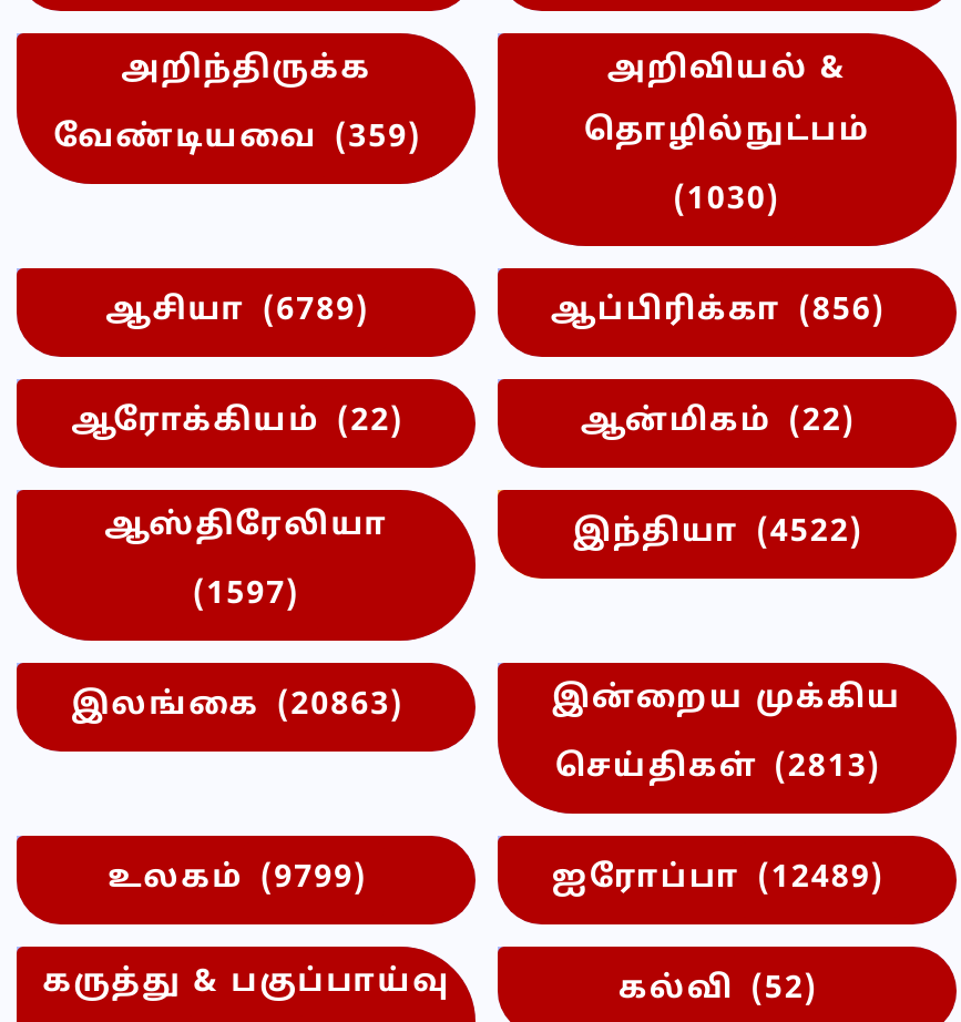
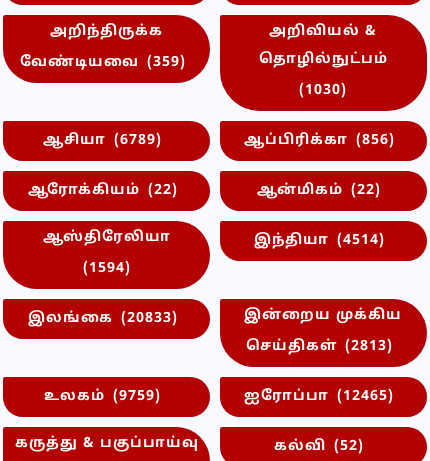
- இந்தியா (4522)
+ இந்தியா (4514)

- (1597)
+ (1594)

- இலங்கை (20863)
+ இலங்கை (20833)

- உலகம் (9799)
+ உலகம் (9759)

- ஐரோப்பா (12489)
+ ஐரோப்பா (12465)
